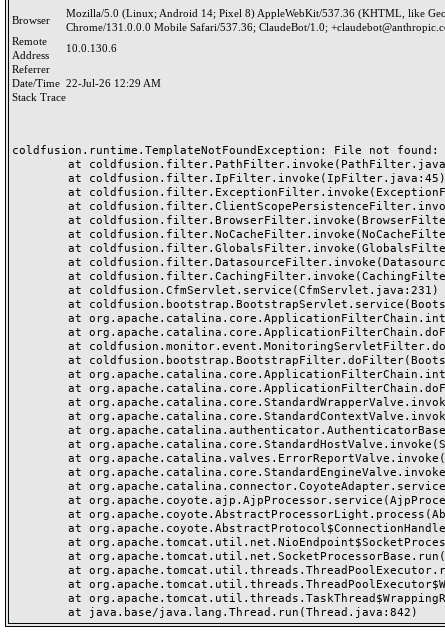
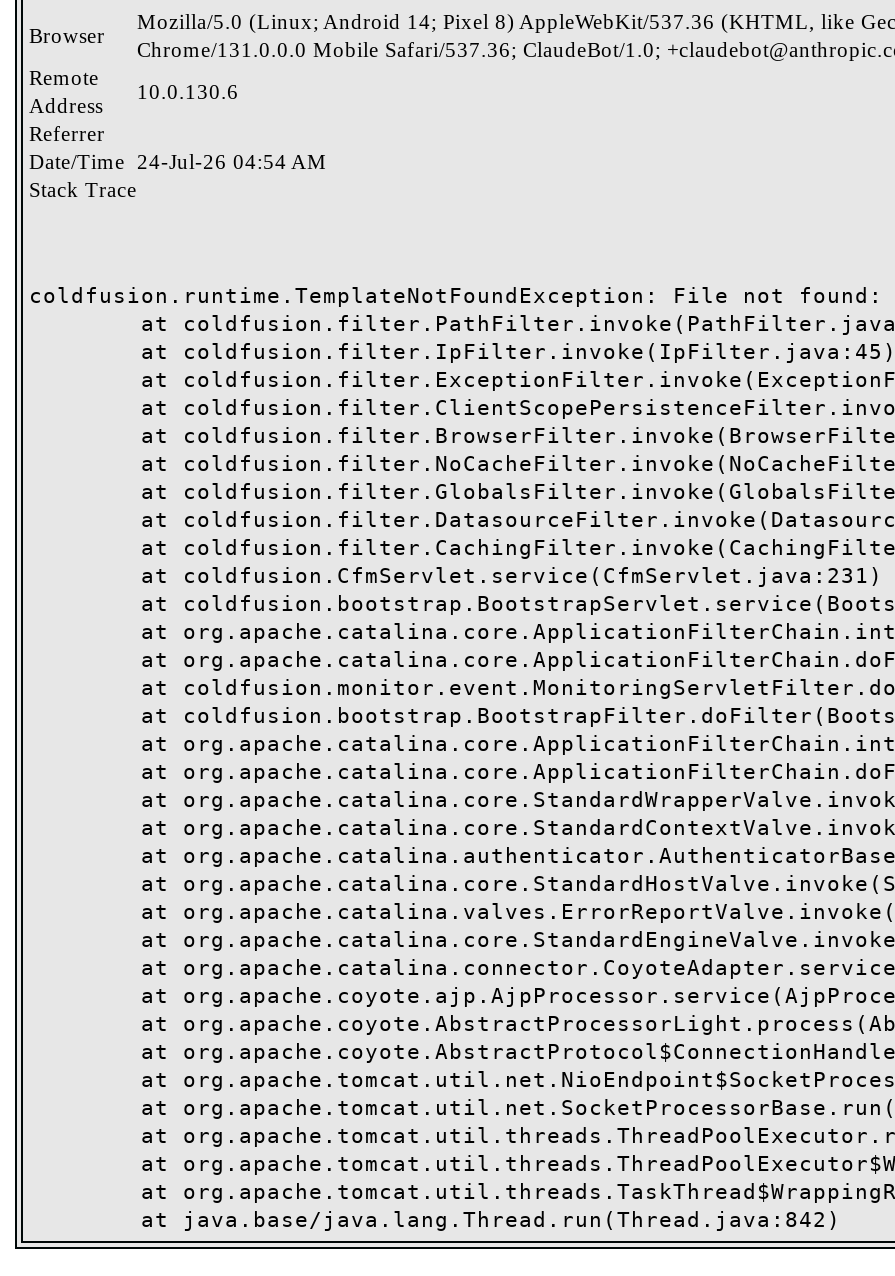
- Date/Time 22-Jul-26 12:29 AM
+ Date/Time 24-Jul-26 04:54 AM
